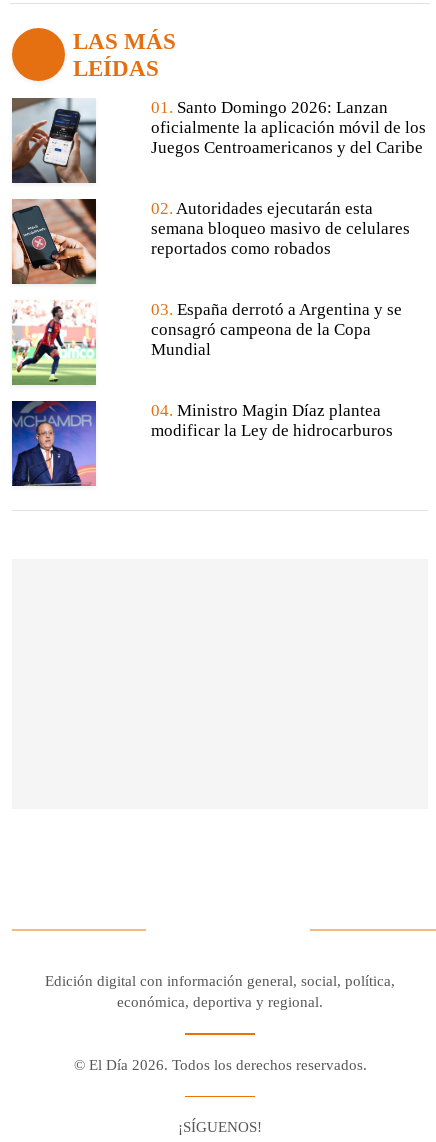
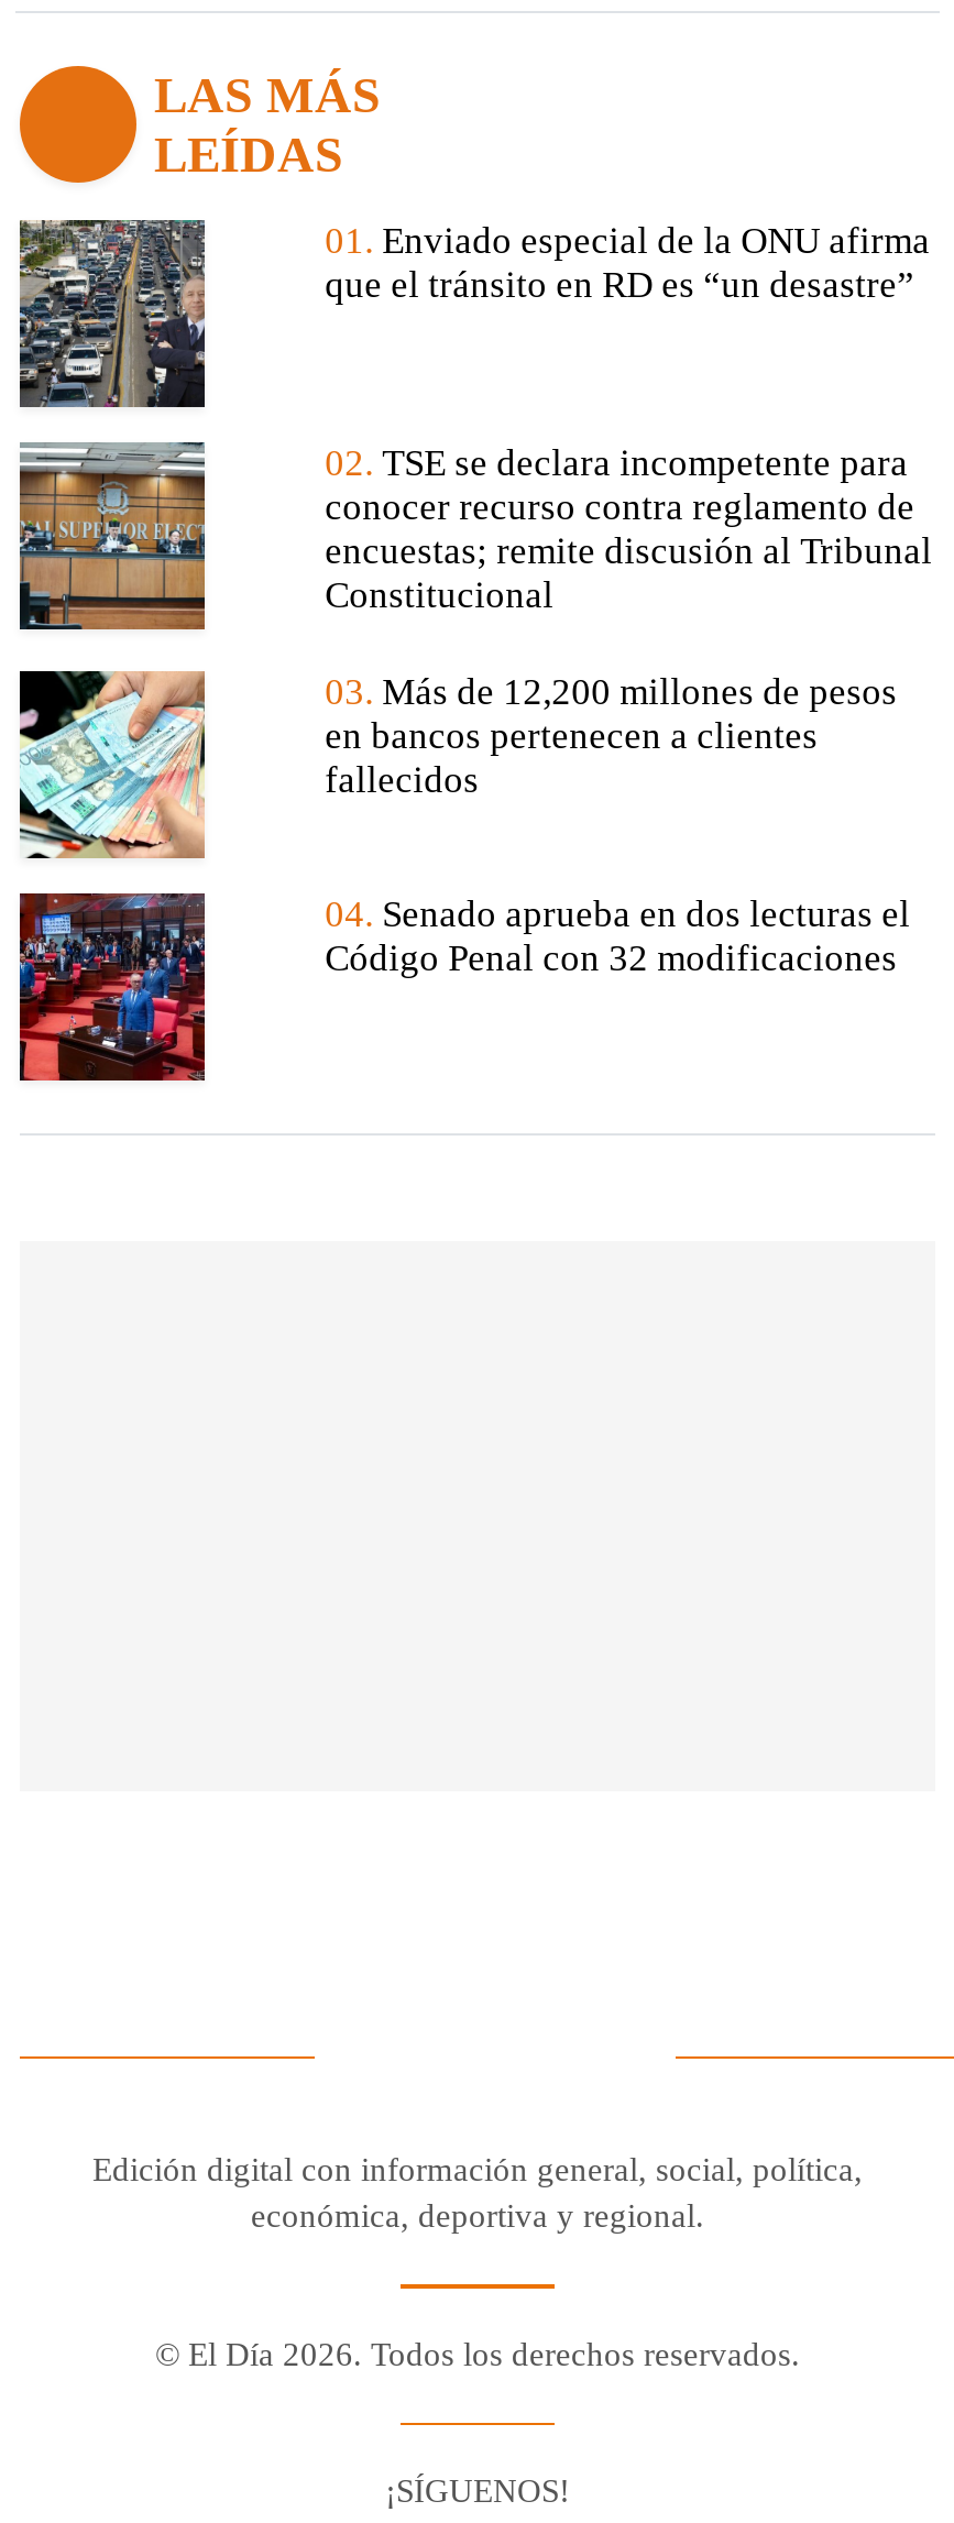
- [image]
+ [image]

- 01. Santo Domingo 2026: Lanzan
- oficialmente la aplicación móvil de los
- Juegos Centroamericanos y del Caribe
+ 01. Enviado especial de la ONU afirma
+ que el tránsito en RD es “un desastre”

- [image]
+ [image]

- 02. Autoridades ejecutarán esta
- semana bloqueo masivo de celulares
- reportados como robados
+ 02. TSE se declara incompetente para
+ conocer recurso contra reglamento de
+ encuestas; remite discusión al Tribunal
+ Constitucional

- [image]
+ [image]

- 03. España derrotó a Argentina y se
- consagró campeona de la Copa
- Mundial
+ 03. Más de 12,200 millones de pesos
+ en bancos pertenecen a clientes
+ fallecidos

- [image]
+ [image]

- 04. Ministro Magin Díaz plantea
- modificar la Ley de hidrocarburos
+ 04. Senado aprueba en dos lecturas el
+ Código Penal con 32 modificaciones
